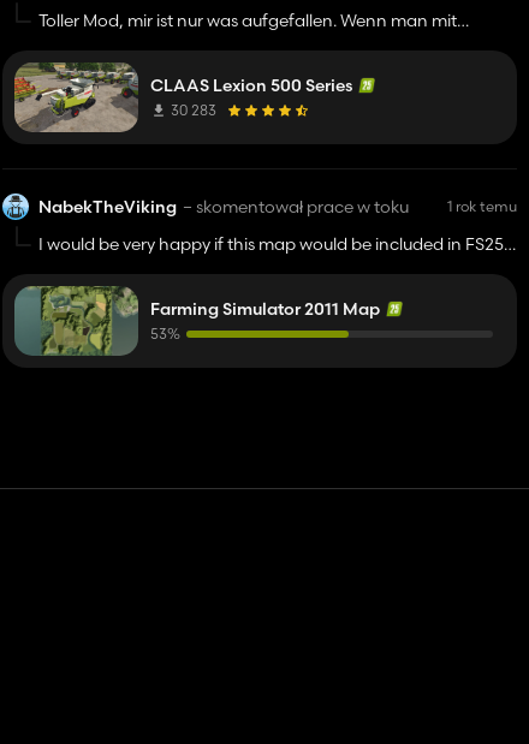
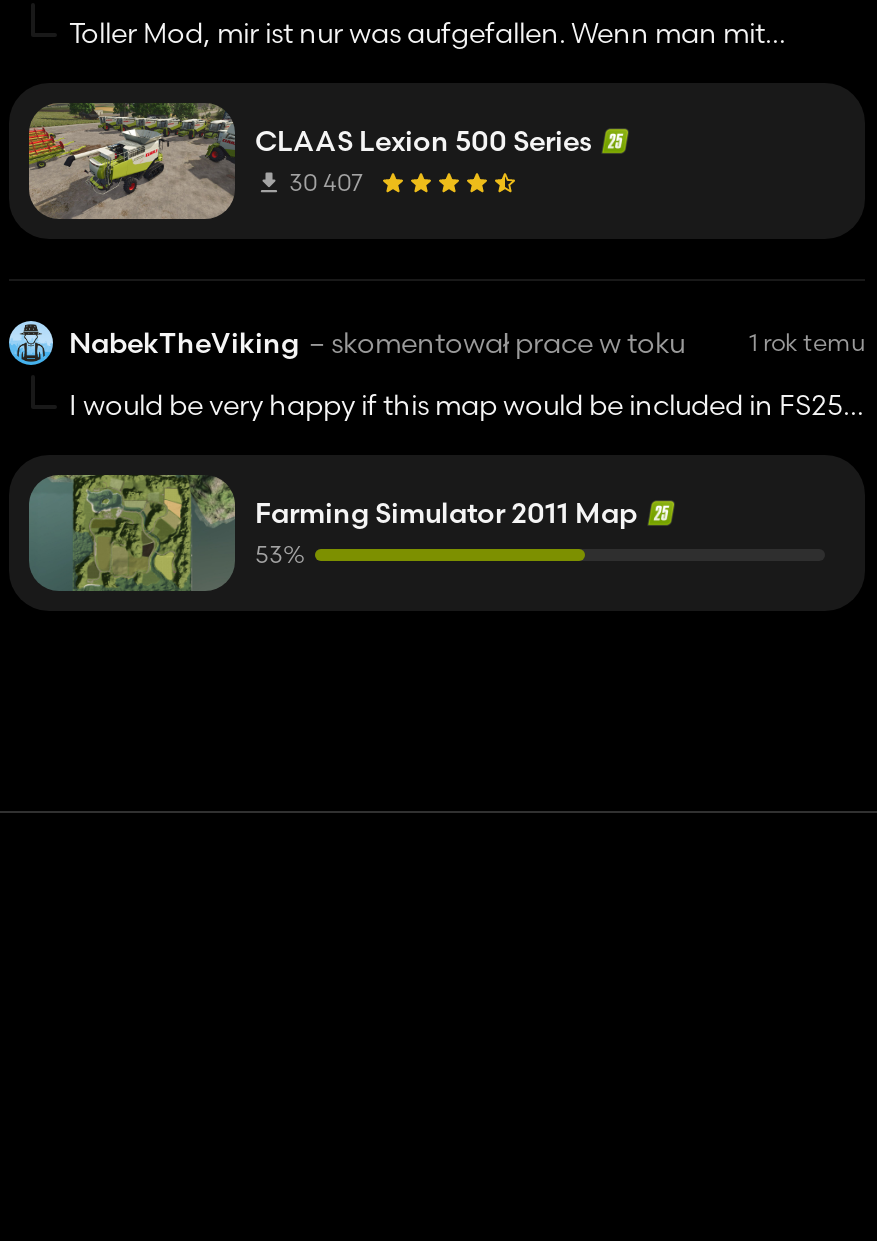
- 30 283
+ 30 407
